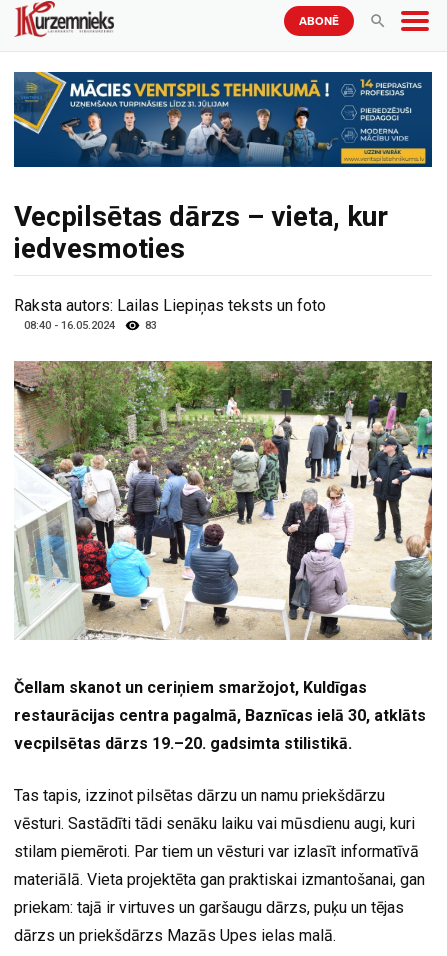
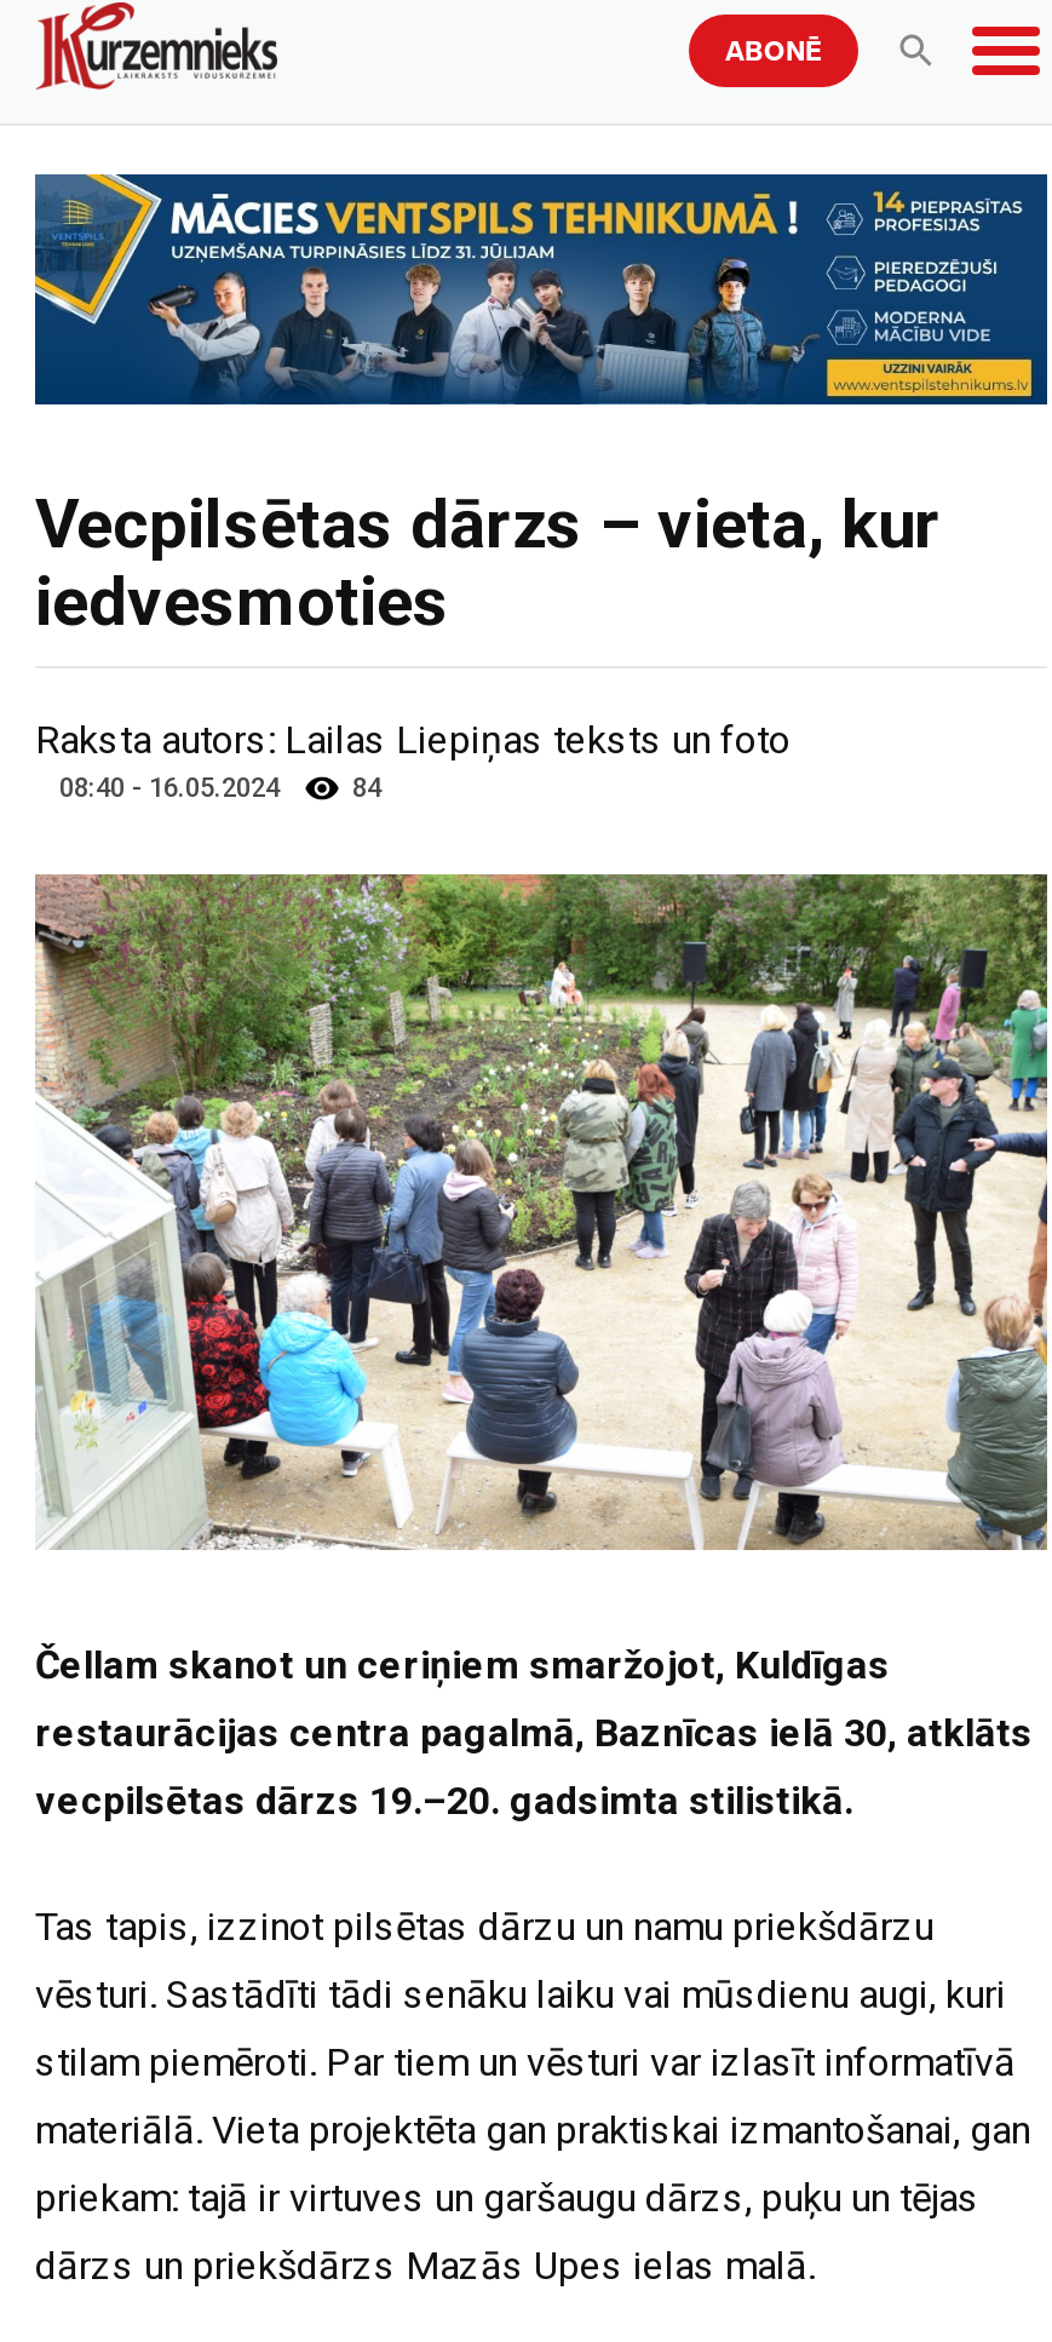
- 83
+ 84
